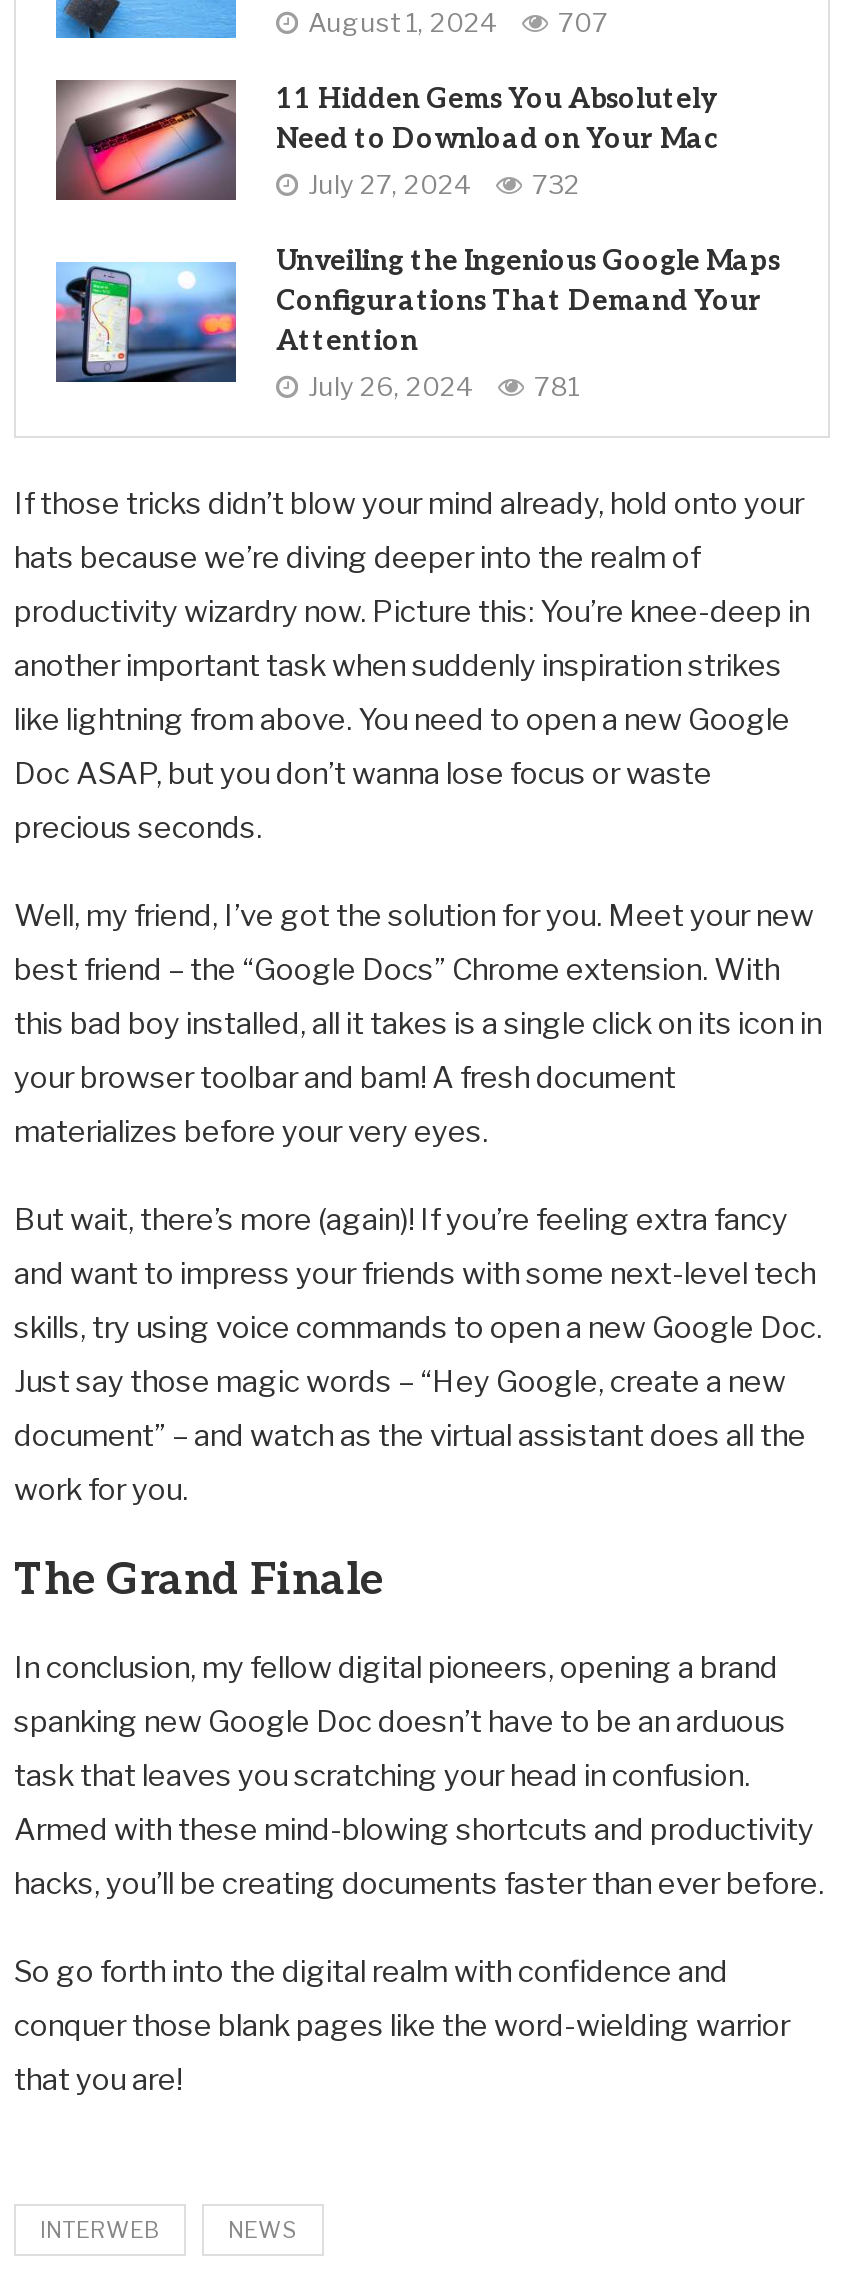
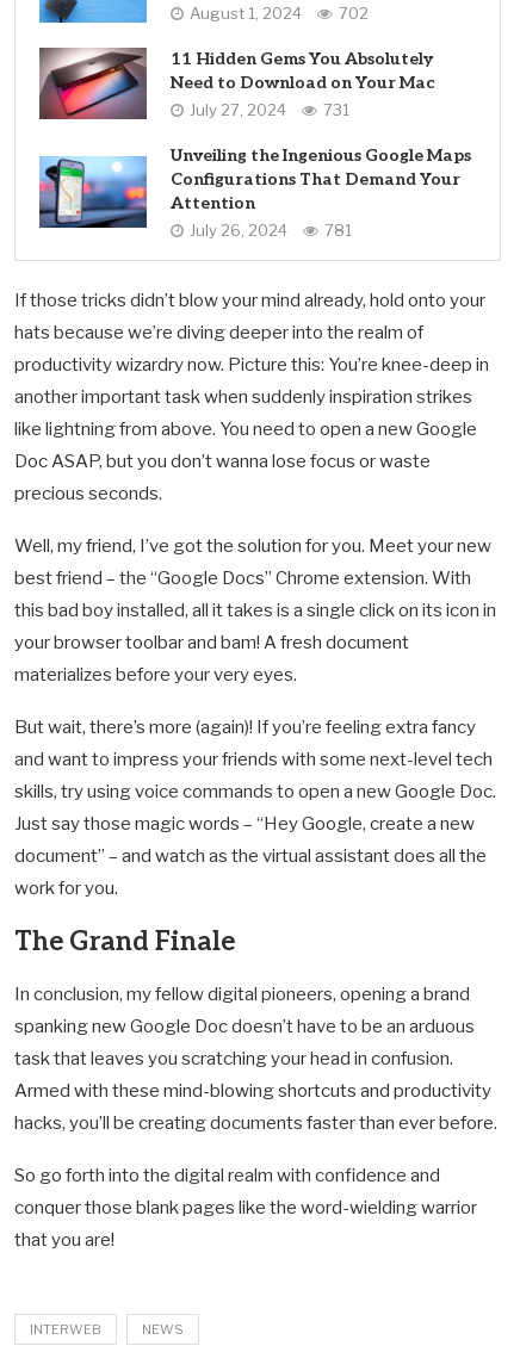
- August 1, 2024 707
+ August 1, 2024 702

- July 27, 2024 732
+ July 27, 2024 731
